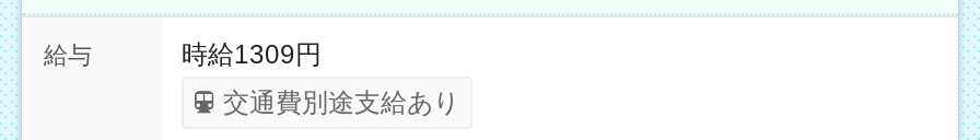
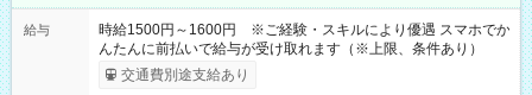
- 時給1309円
+ 時給1500円～1600円 ※ご経験・スキルにより優遇 スマホでか
+ んたんに前払いで給与が受け取れます（※上限、条件あり）
